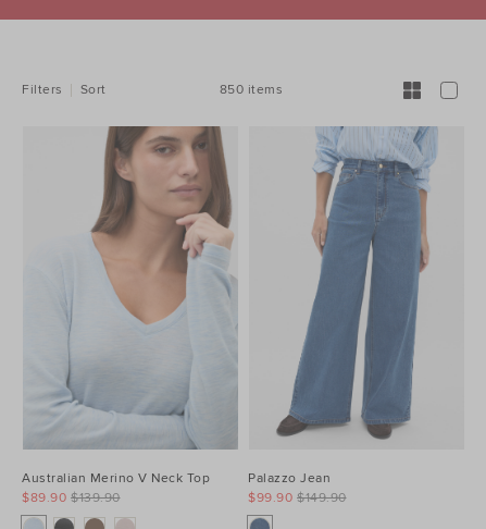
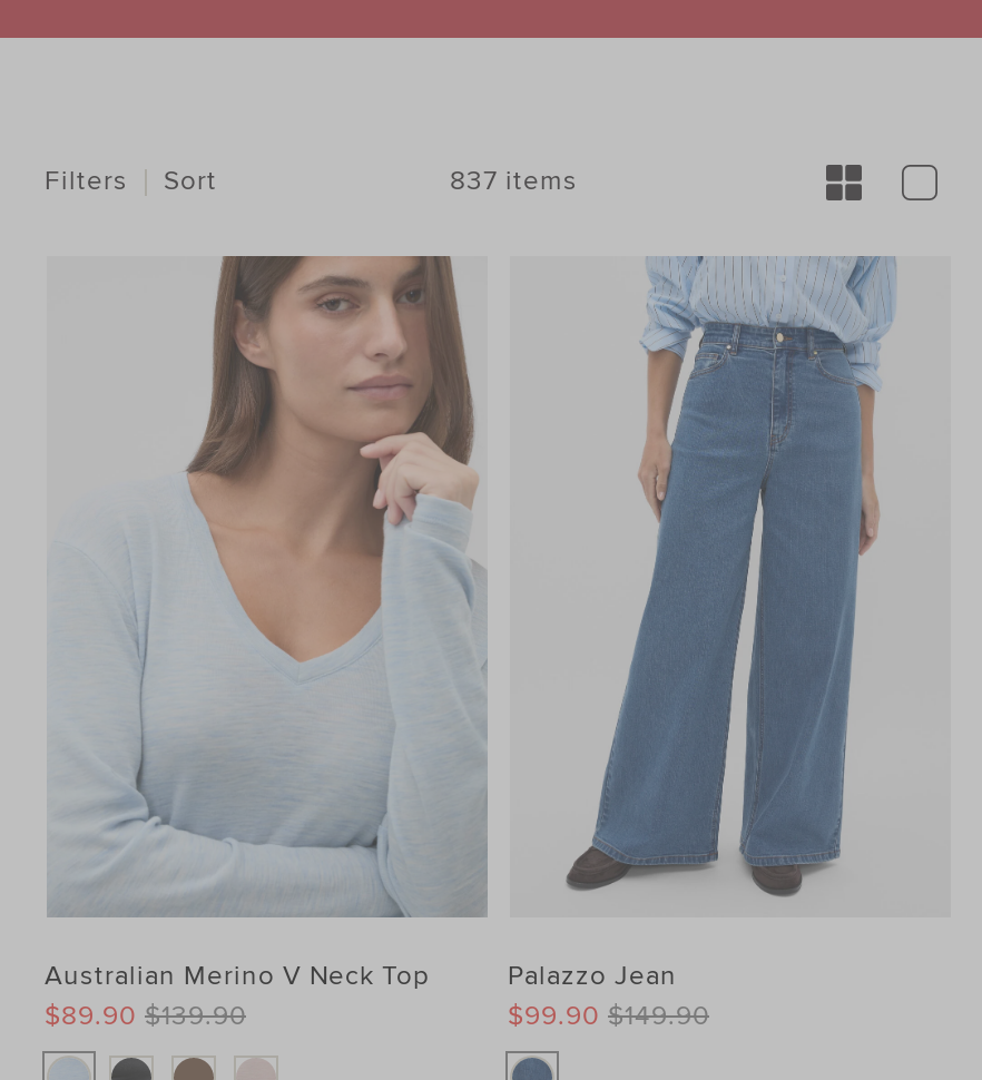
- 850 items
+ 837 items
